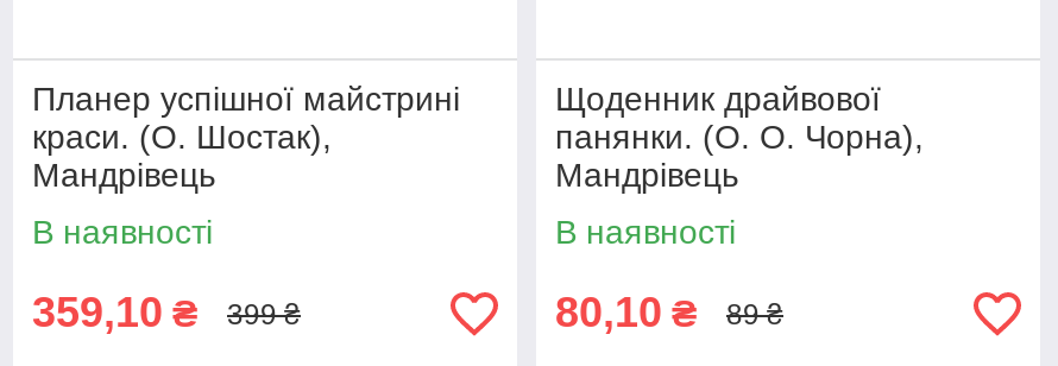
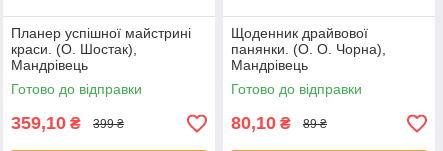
- В наявності
+ Готово до відправки

- В наявності
+ Готово до відправки
